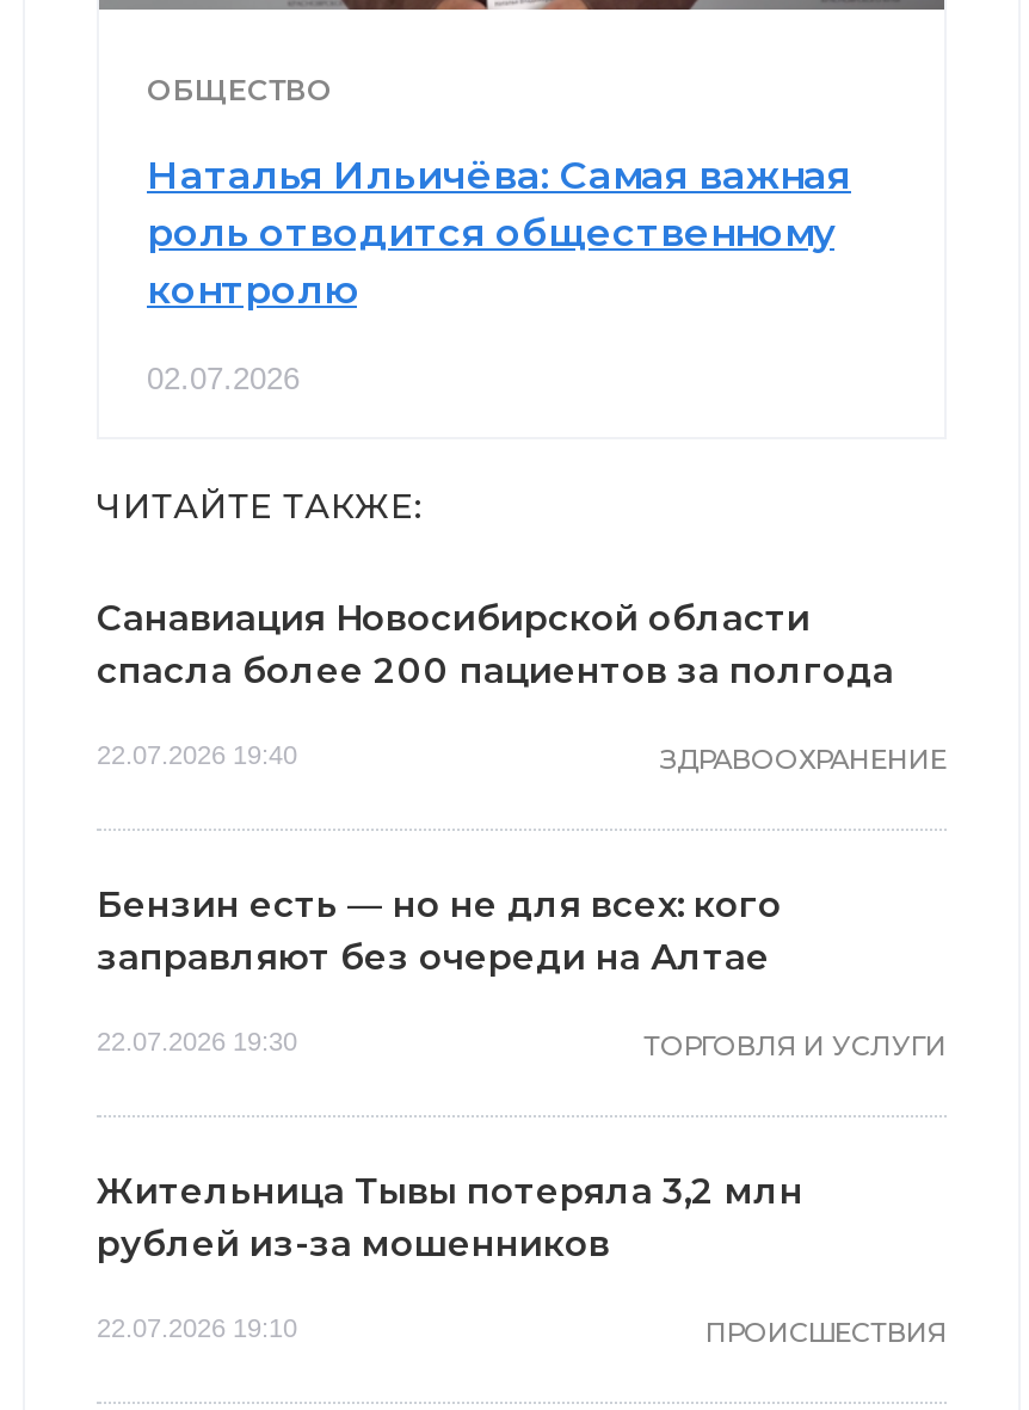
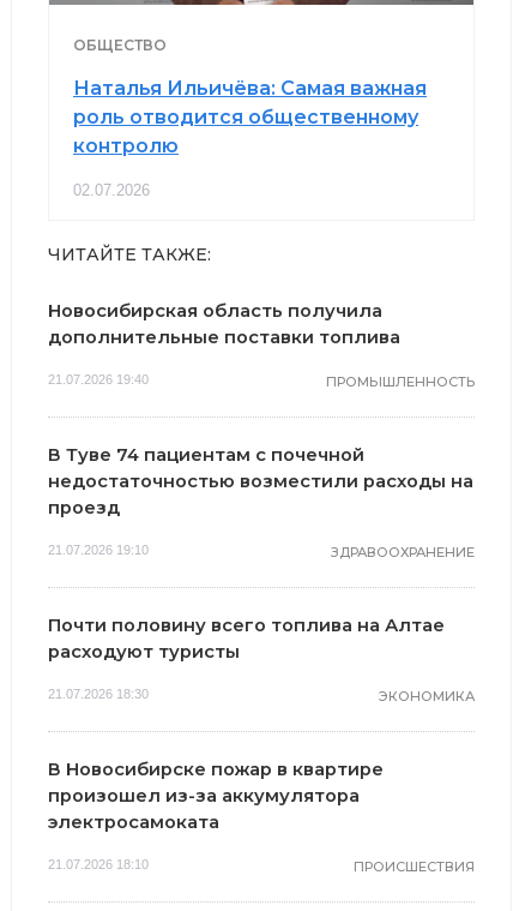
- Санавиация Новосибирской области
- спасла более 200 пациентов за полгода
- 22.07.2026 19:40
+ Новосибирская область получила
+ дополнительные поставки топлива
+ 21.07.2026 19:40
+ ПРОМЫШЛЕННОСТЬ
+ В Туве 74 пациентам с почечной
+ недостаточностью возместили расходы на
+ проезд
+ 21.07.2026 19:10

- Бензин есть — но не для всех: кого
- заправляют без очереди на Алтае
+ Почти половину всего топлива на Алтае
+ расходуют туристы

- 22.07.2026 19:30
- ТОРГОВЛЯ И УСЛУГИ
+ 21.07.2026 18:30
+ ЭКОНОМИКА

- Жительница Тывы потеряла 3,2 млн
- рублей из-за мошенников
+ В Новосибирске пожар в квартире
+ произошел из-за аккумулятора
+ электросамоката

- 22.07.2026 19:10
+ 21.07.2026 18:10
